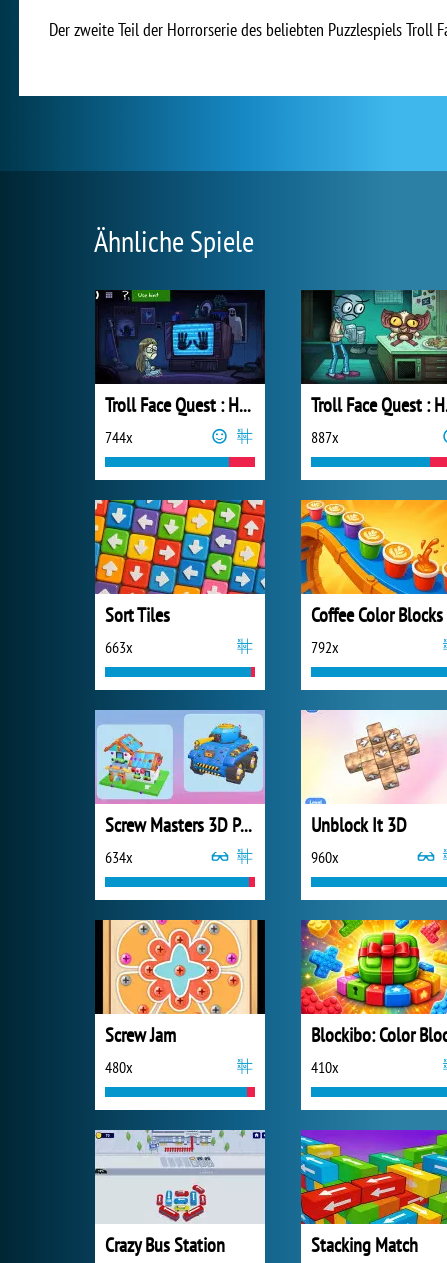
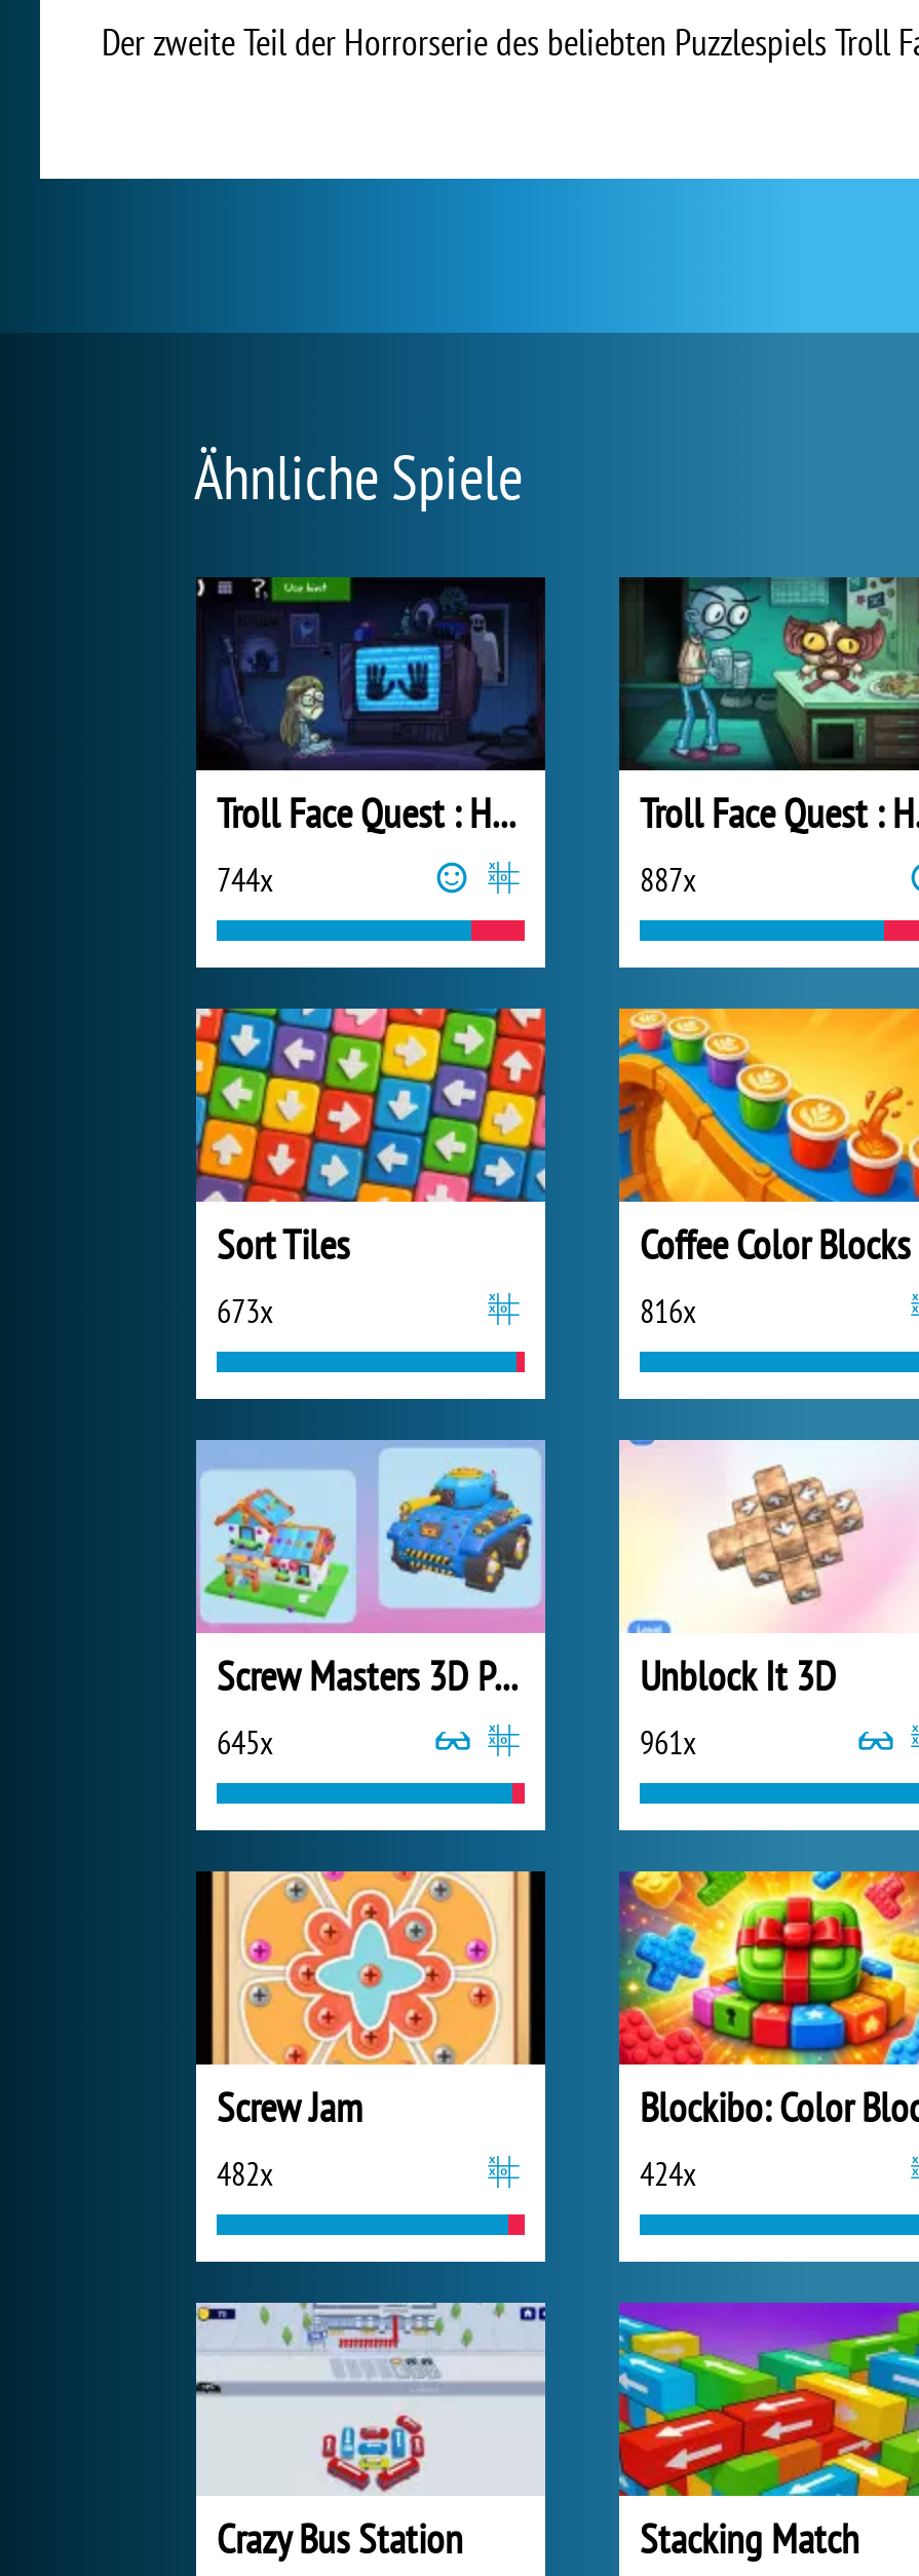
- 663x
+ 673x

- 792x
+ 816x

- 634x
+ 645x

- 960x
+ 961x

- 480x
- 410x
+ 482x
+ 424x
